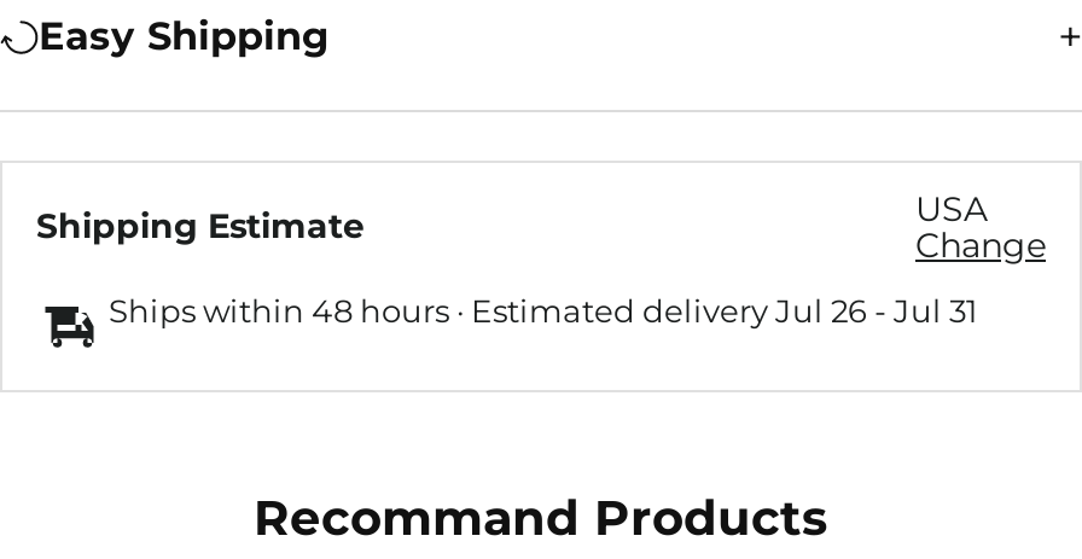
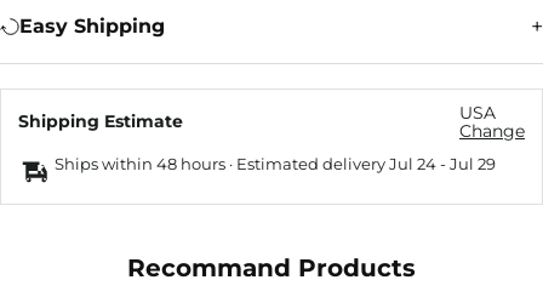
- Ships within 48 hours · Estimated delivery Jul 26 - Jul 31
+ Ships within 48 hours · Estimated delivery Jul 24 - Jul 29
